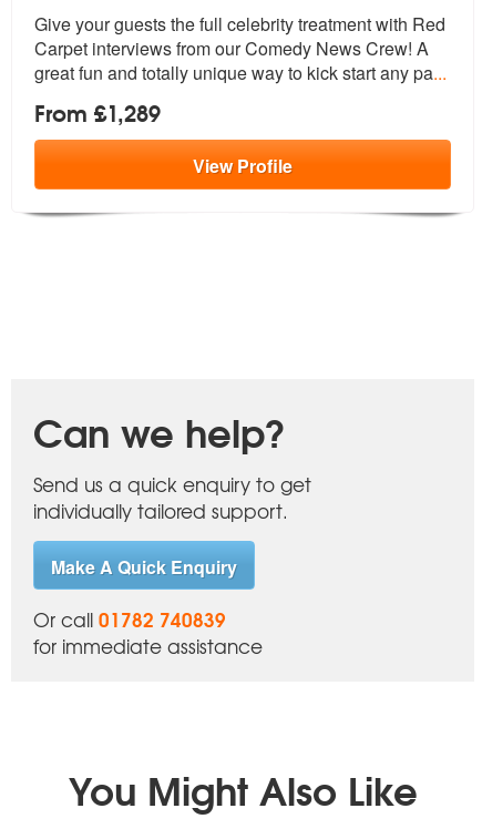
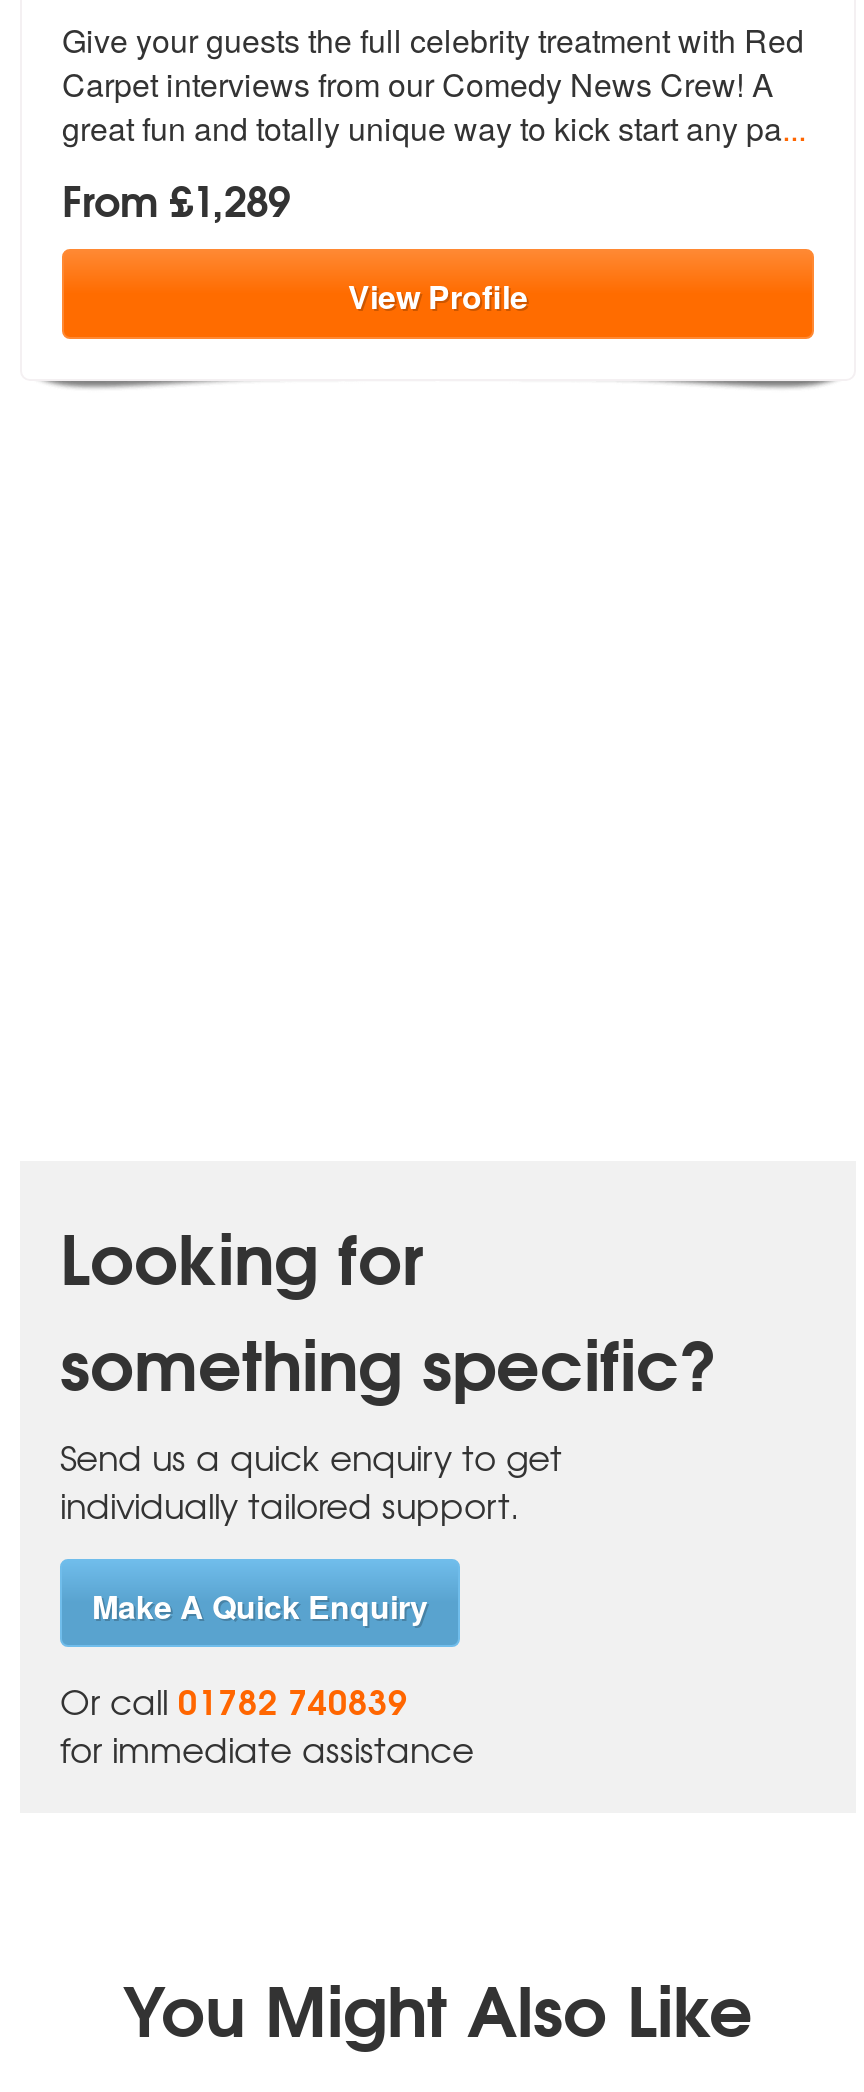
- Can we help?
+ Looking for
+ something specific?
